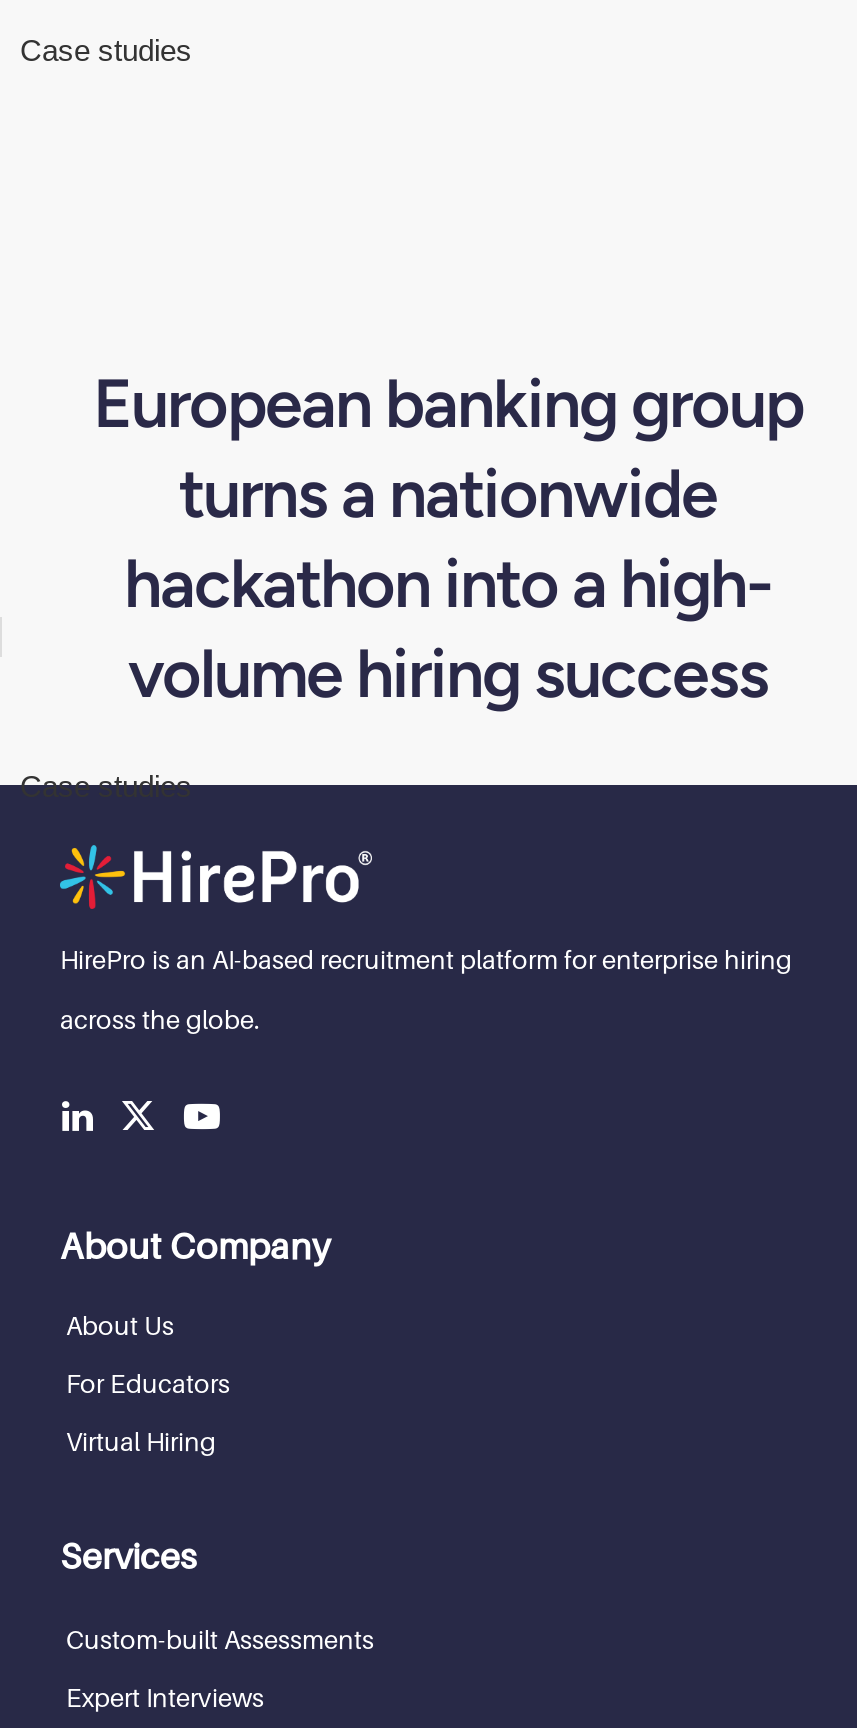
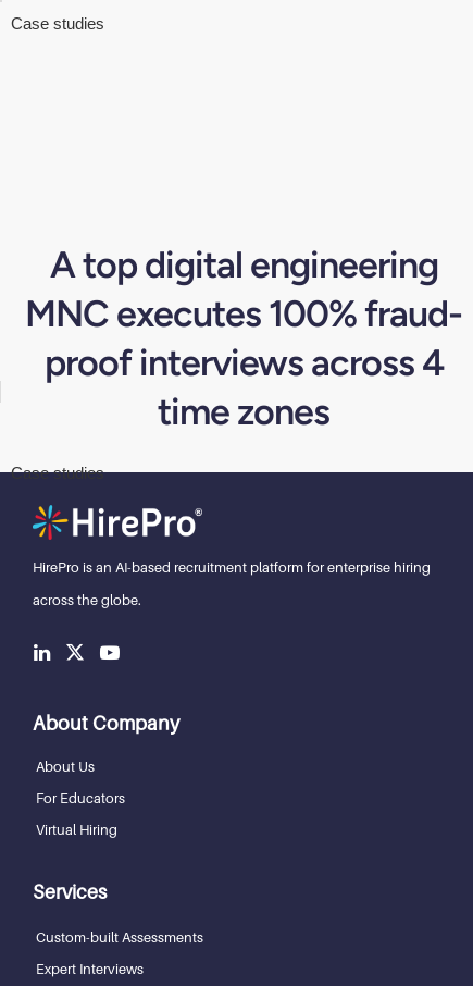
- European banking group
- turns a nationwide
- hackathon into a high-
- volume hiring success
+ A top digital engineering
+ MNC executes 100% fraud-
+ proof interviews across 4
+ time zones
